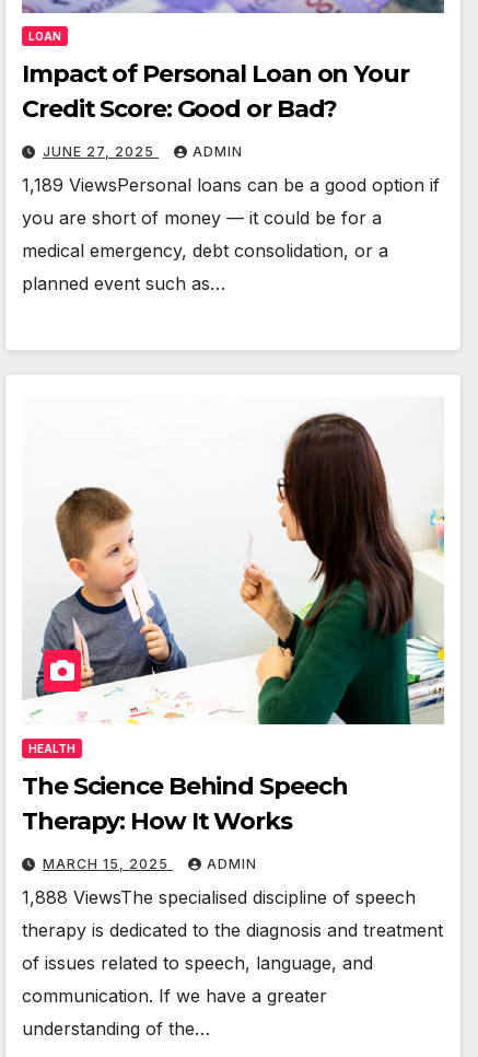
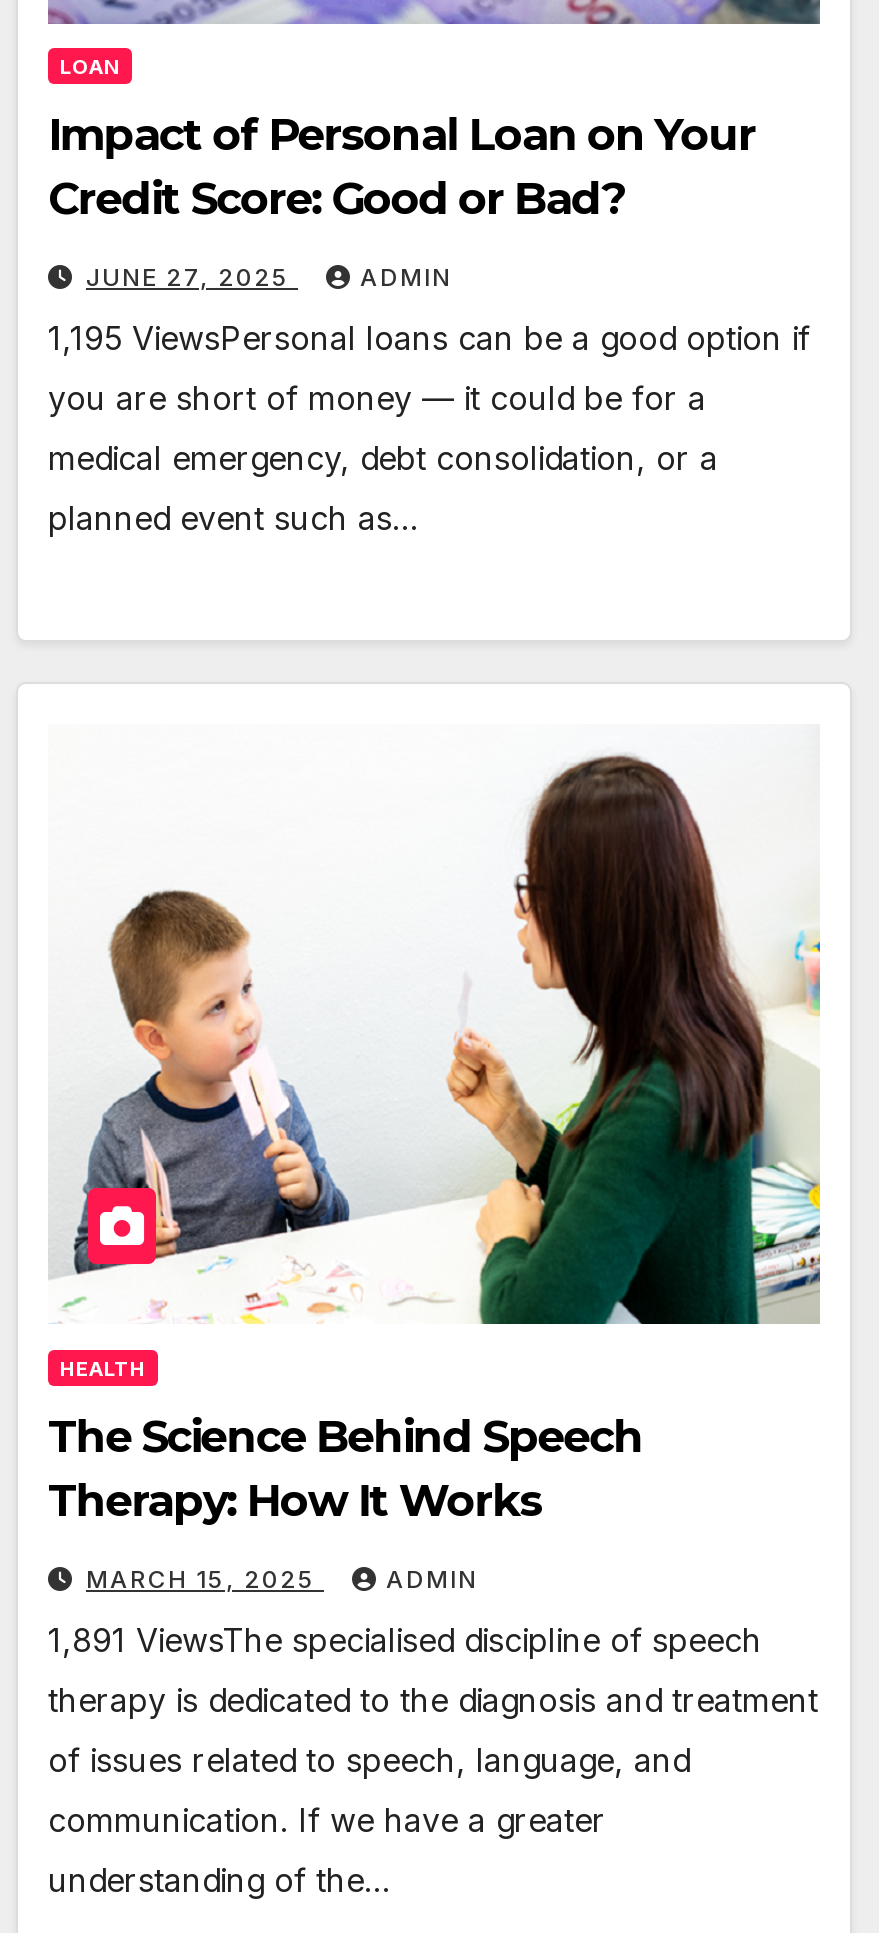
- 1,189 ViewsPersonal loans can be a good option if
+ 1,195 ViewsPersonal loans can be a good option if

- 1,888 ViewsThe specialised discipline of speech
+ 1,891 ViewsThe specialised discipline of speech
